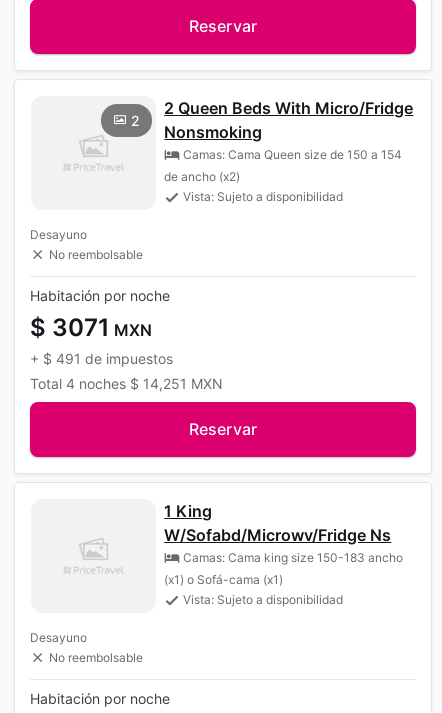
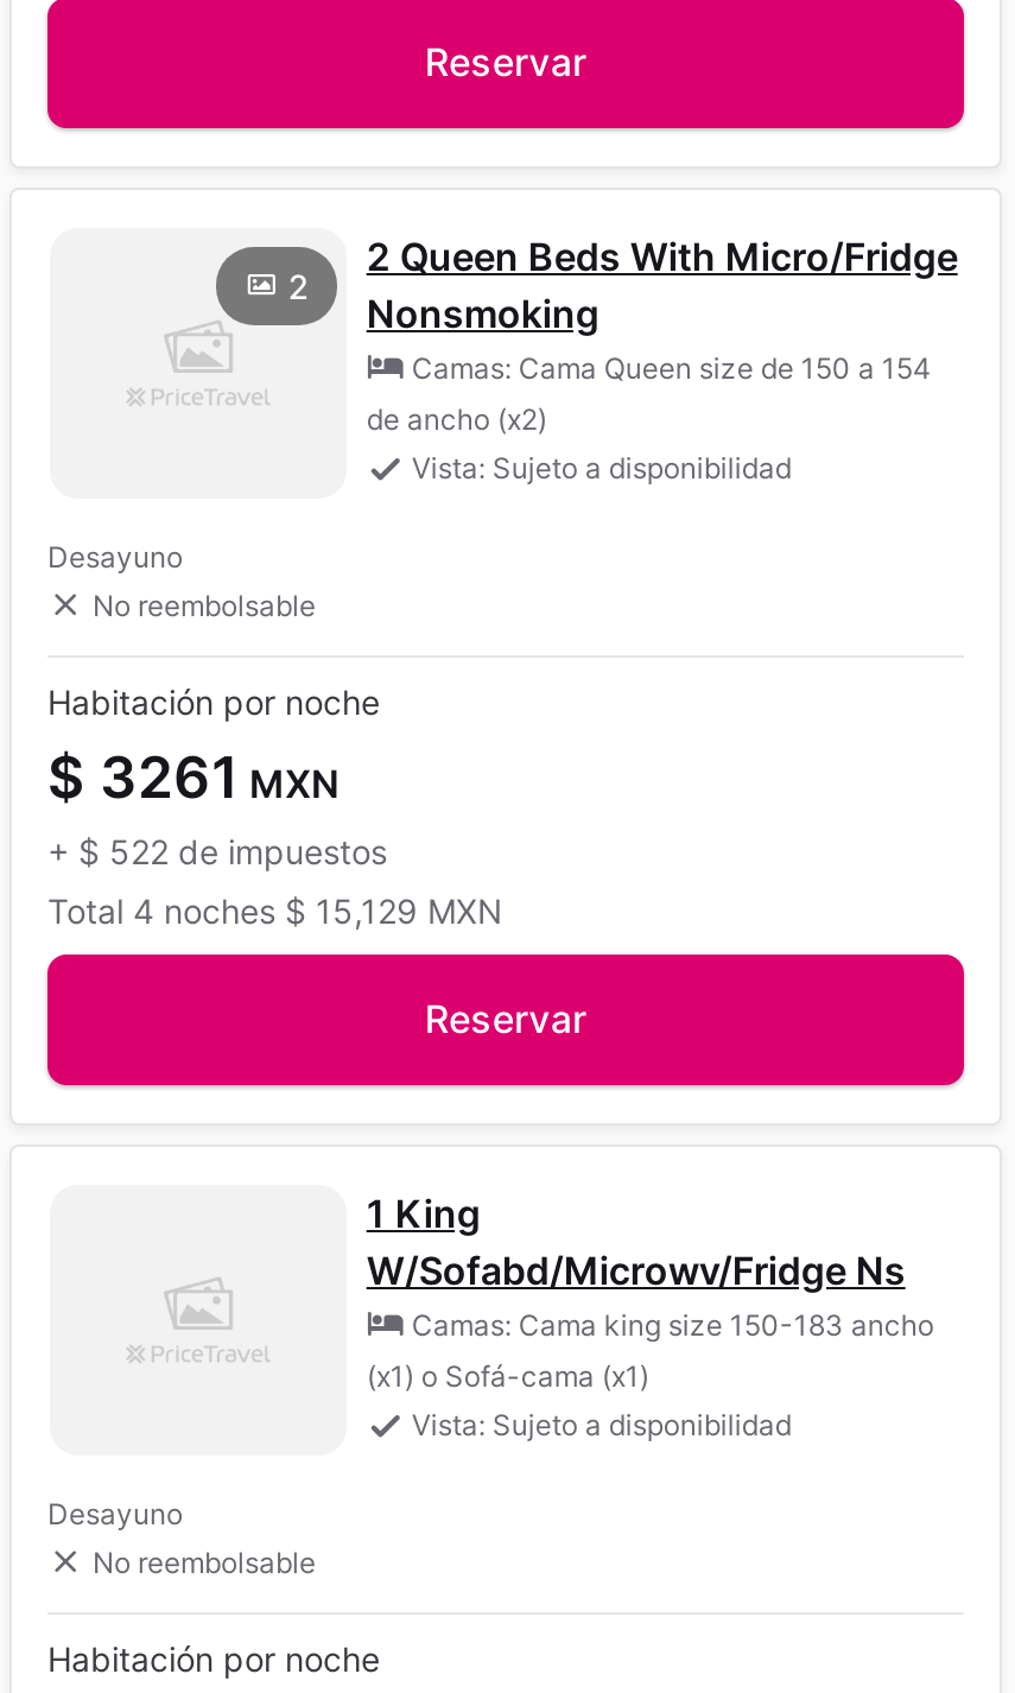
- $ 3071 MXN
+ $ 3261 MXN

- + $ 491 de impuestos
+ + $ 522 de impuestos

- Total 4 noches $ 14,251 MXN
+ Total 4 noches $ 15,129 MXN
